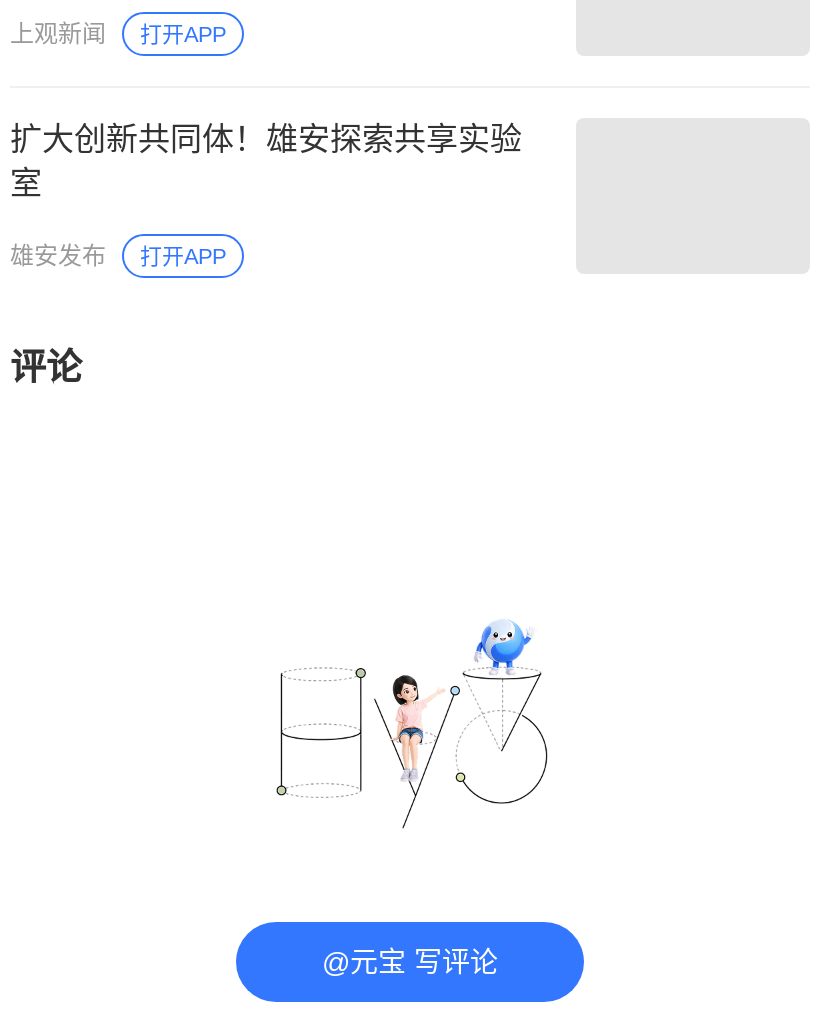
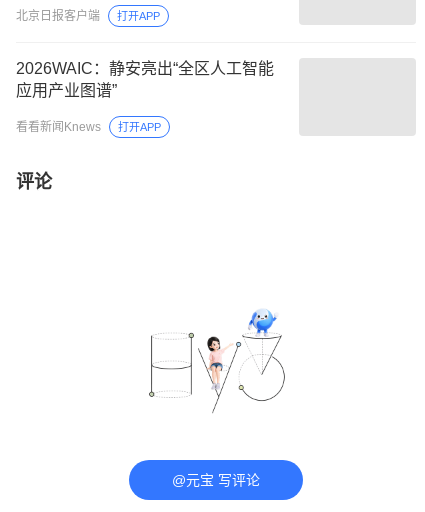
- 上观新闻
+ 北京日报客户端

- 扩大创新共同体！雄安探索共享实验
- 室
+ 2026WAIC：静安亮出“全区人工智能
+ 应用产业图谱”

- 雄安发布
+ 看看新闻Knews
